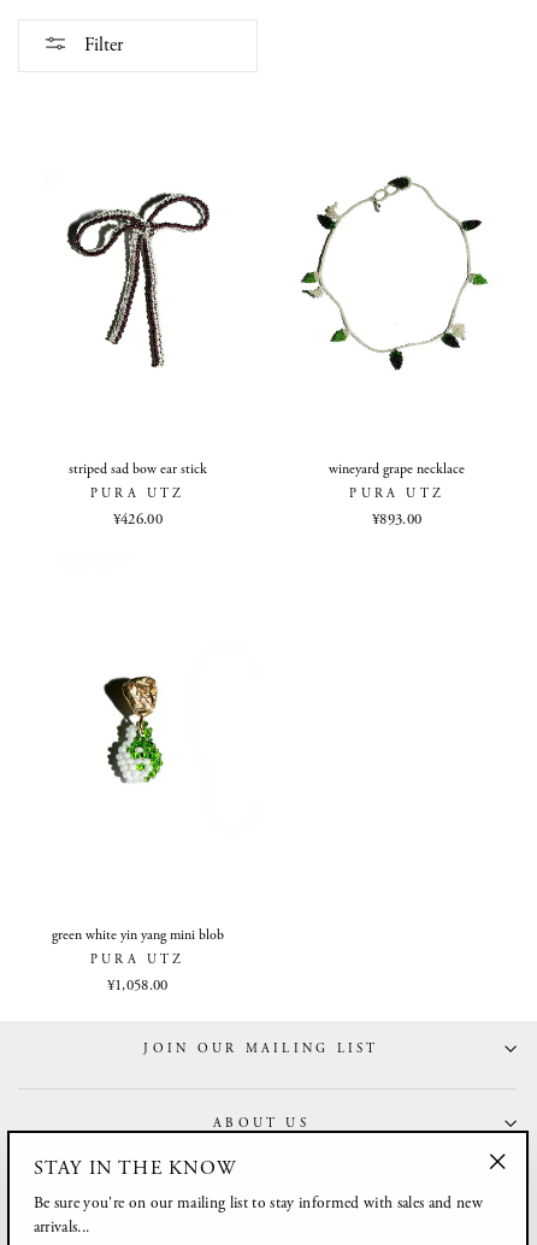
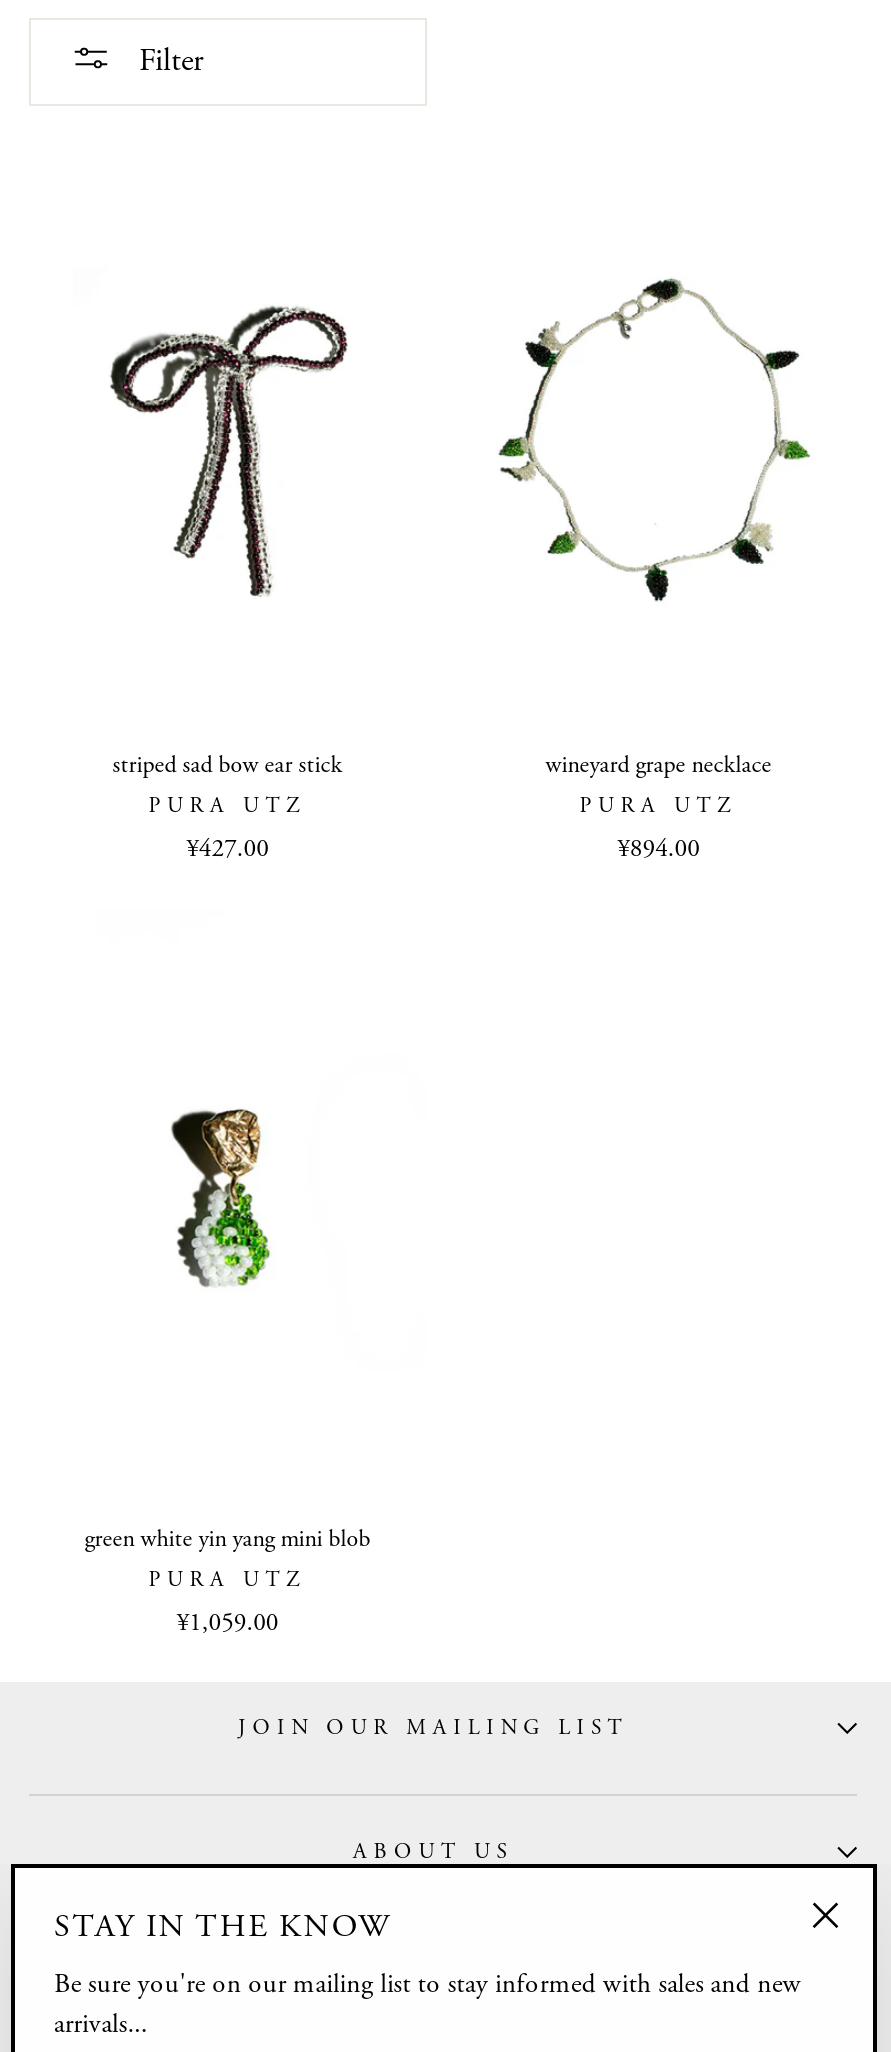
- ¥426.00
+ ¥427.00

- ¥893.00
+ ¥894.00

- ¥1,058.00
+ ¥1,059.00
